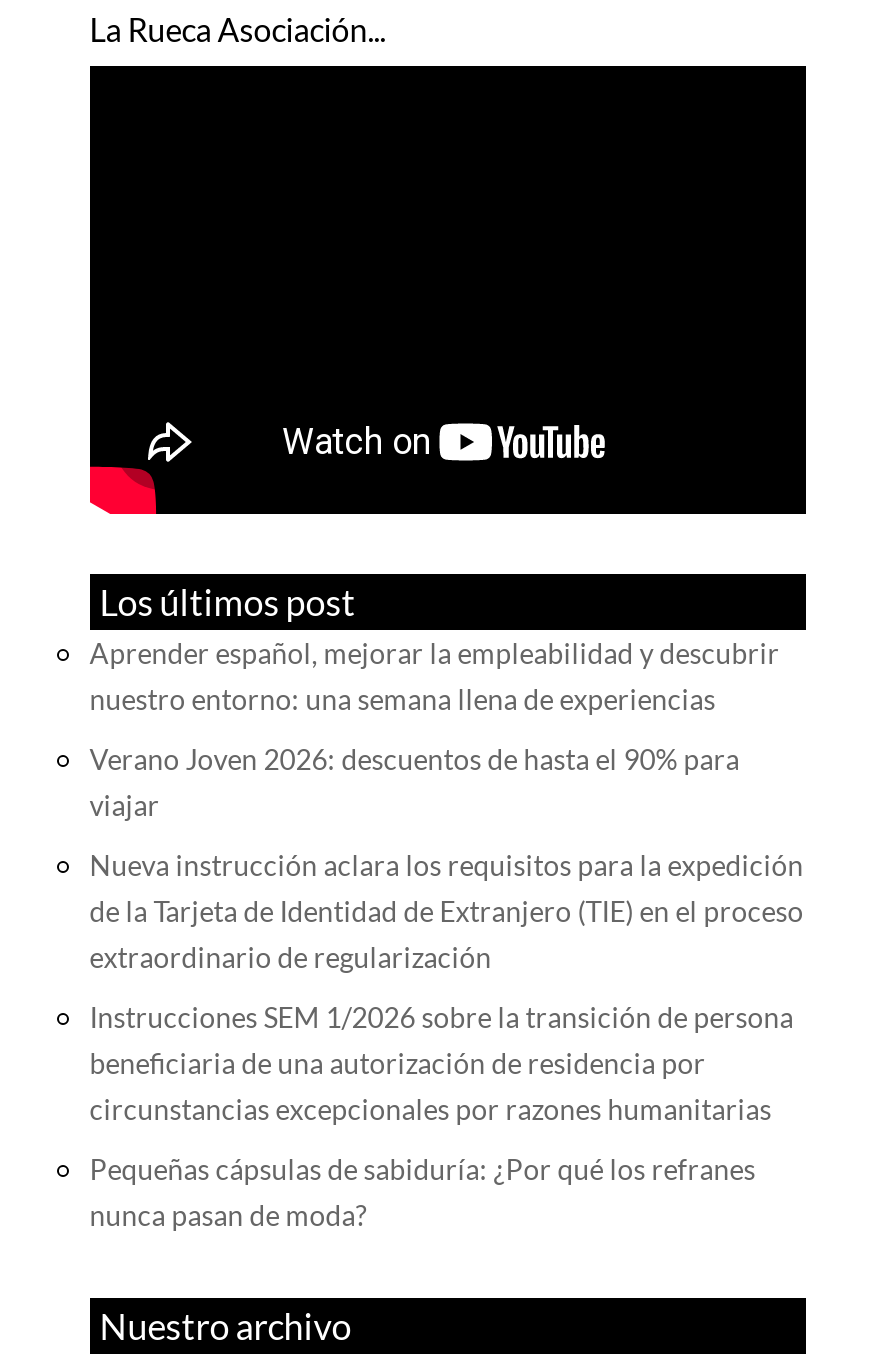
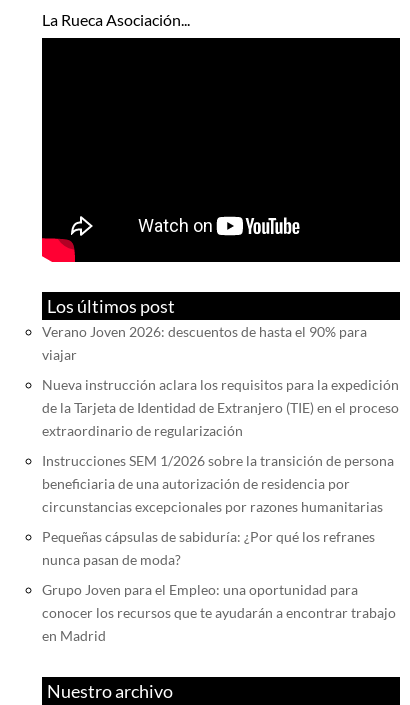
- Aprender español, mejorar la empleabilidad y descubrir
- nuestro entorno: una semana llena de experiencias

moved up: Verano Joven 2026: descuentos de hasta el 90% para | viajar | Nueva instrucción aclara los requisitos para la expedición | ... | Pequeñas cápsulas de sabiduría: ¿Por qué los refranes | nunca pasan de moda?

+ Grupo Joven para el Empleo: una oportunidad para
+ conocer los recursos que te ayudarán a encontrar trabajo
+ en Madrid
